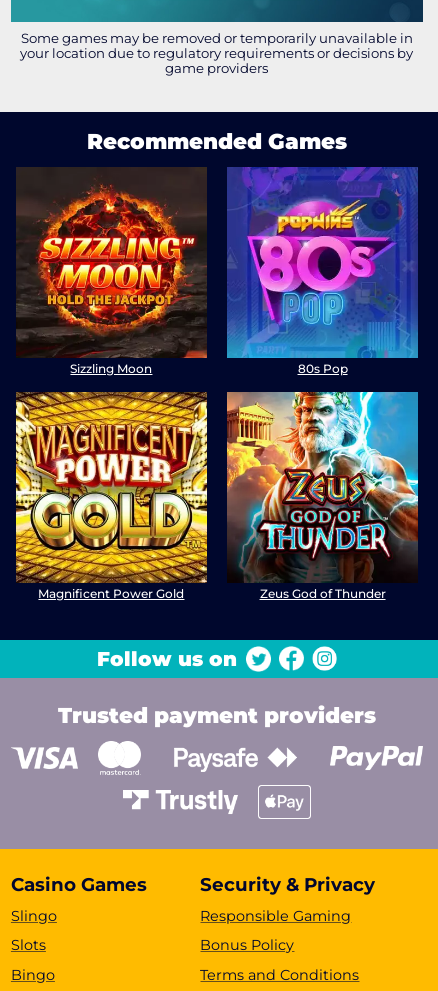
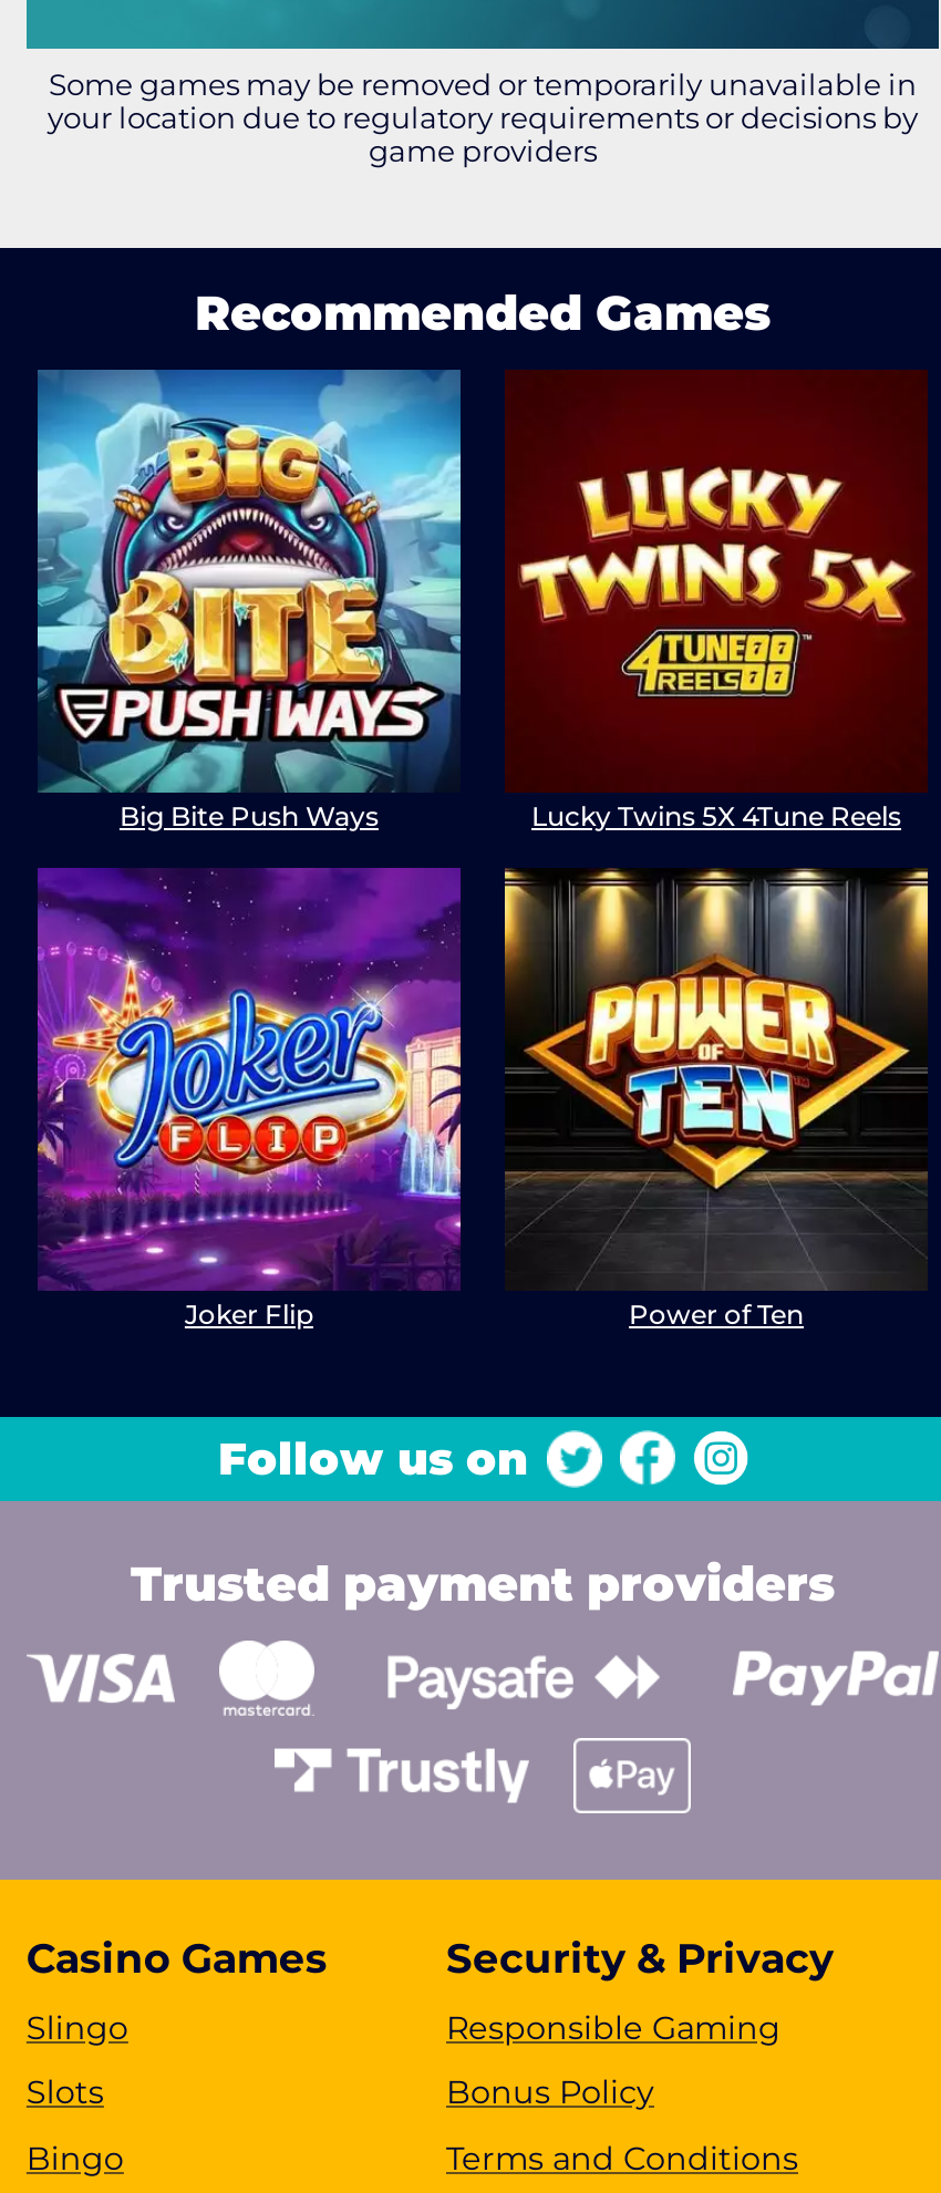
- [image]
+ [image]

- [image]
- Sizzling Moon
- 80s Pop
+ [image]
+ Big Bite Push Ways
+ Lucky Twins 5X 4Tune Reels

- [image]
- Magnificent Power Gold
- Zeus God of Thunder
+ [image]
+ Joker Flip
+ Power of Ten

- [image]
+ [image]
